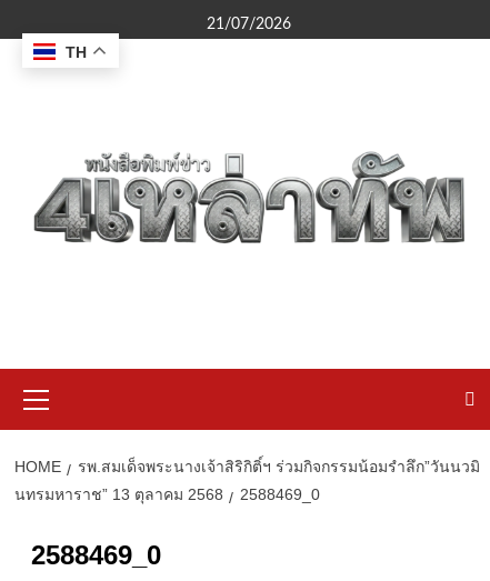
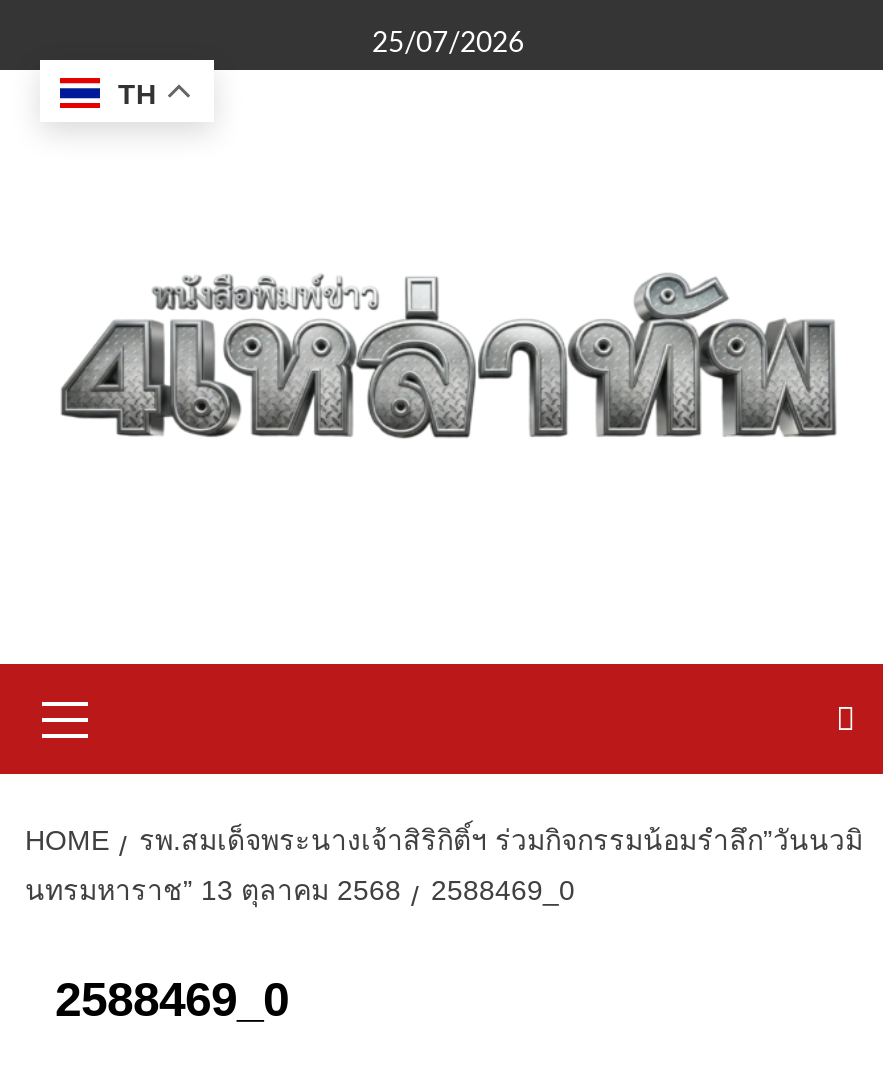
- 21/07/2026
+ 25/07/2026
